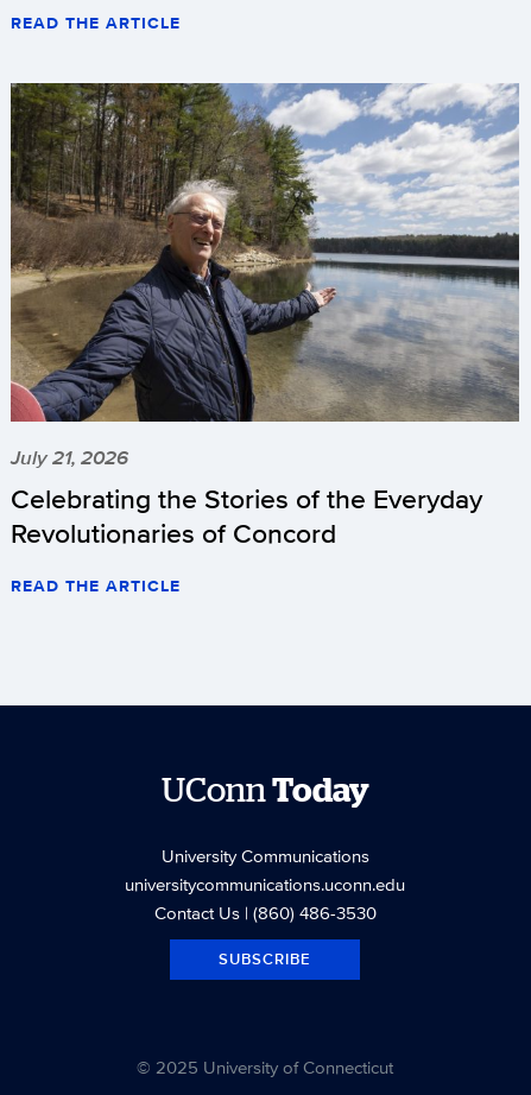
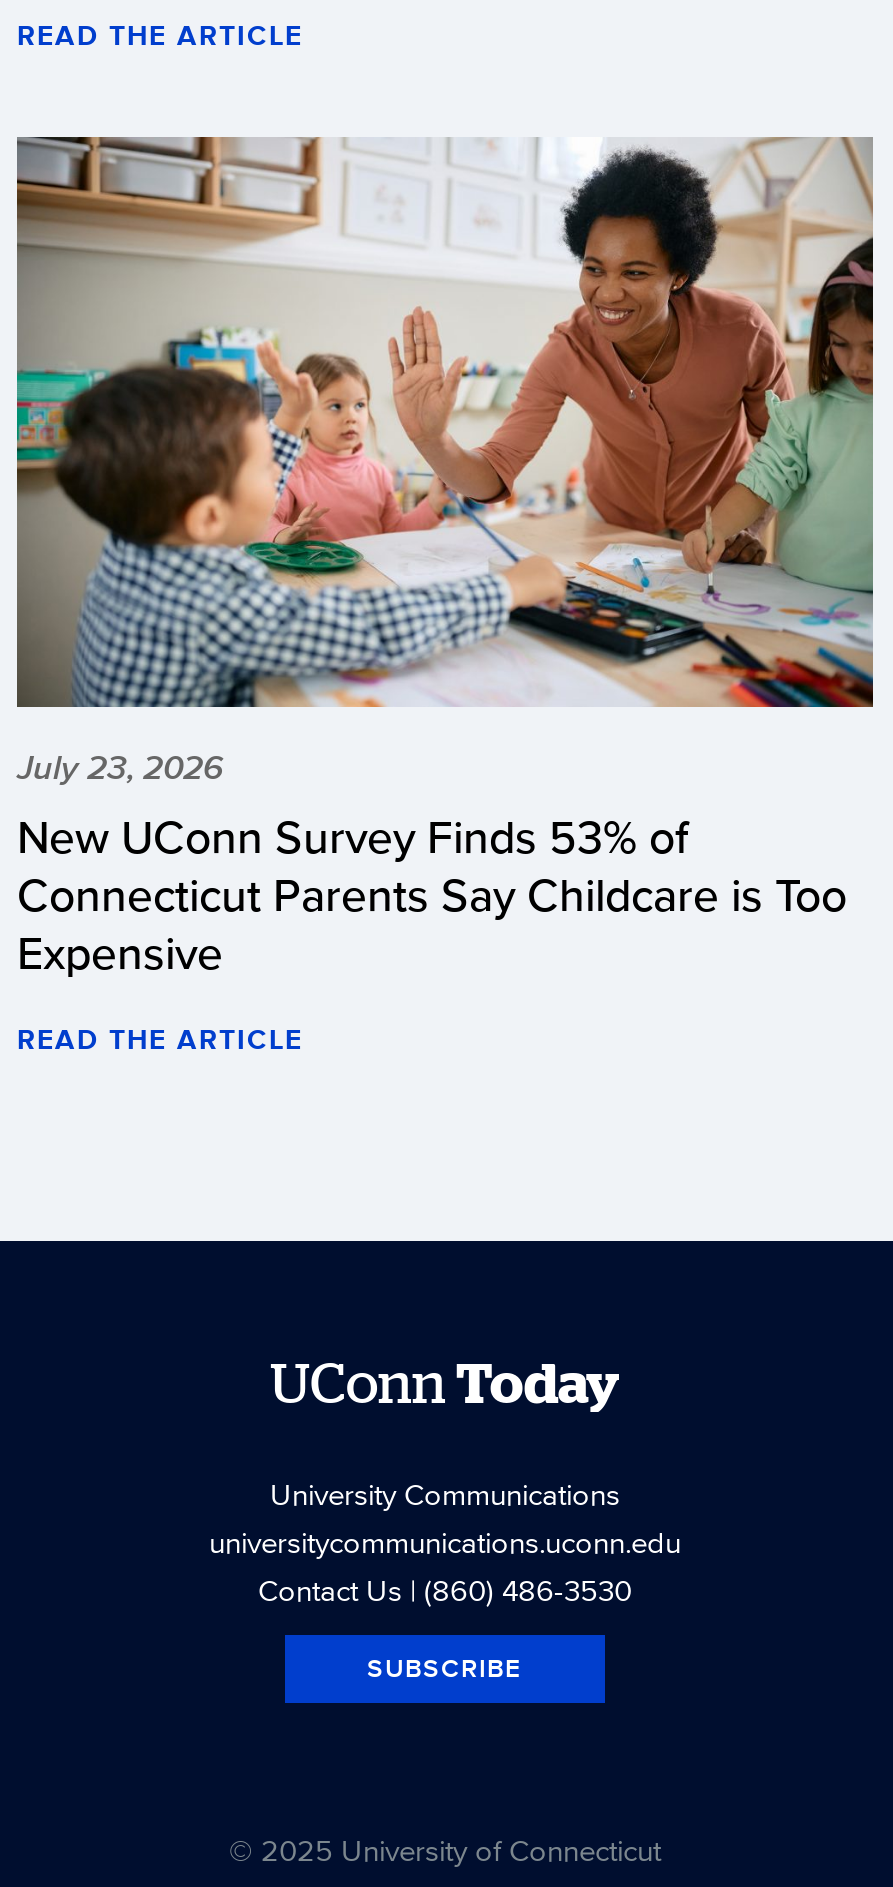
- [image]
- July 21, 2026
- Celebrating the Stories of the Everyday
- Revolutionaries of Concord
+ [image]
+ July 23, 2026
+ New UConn Survey Finds 53% of
+ Connecticut Parents Say Childcare is Too
+ Expensive
